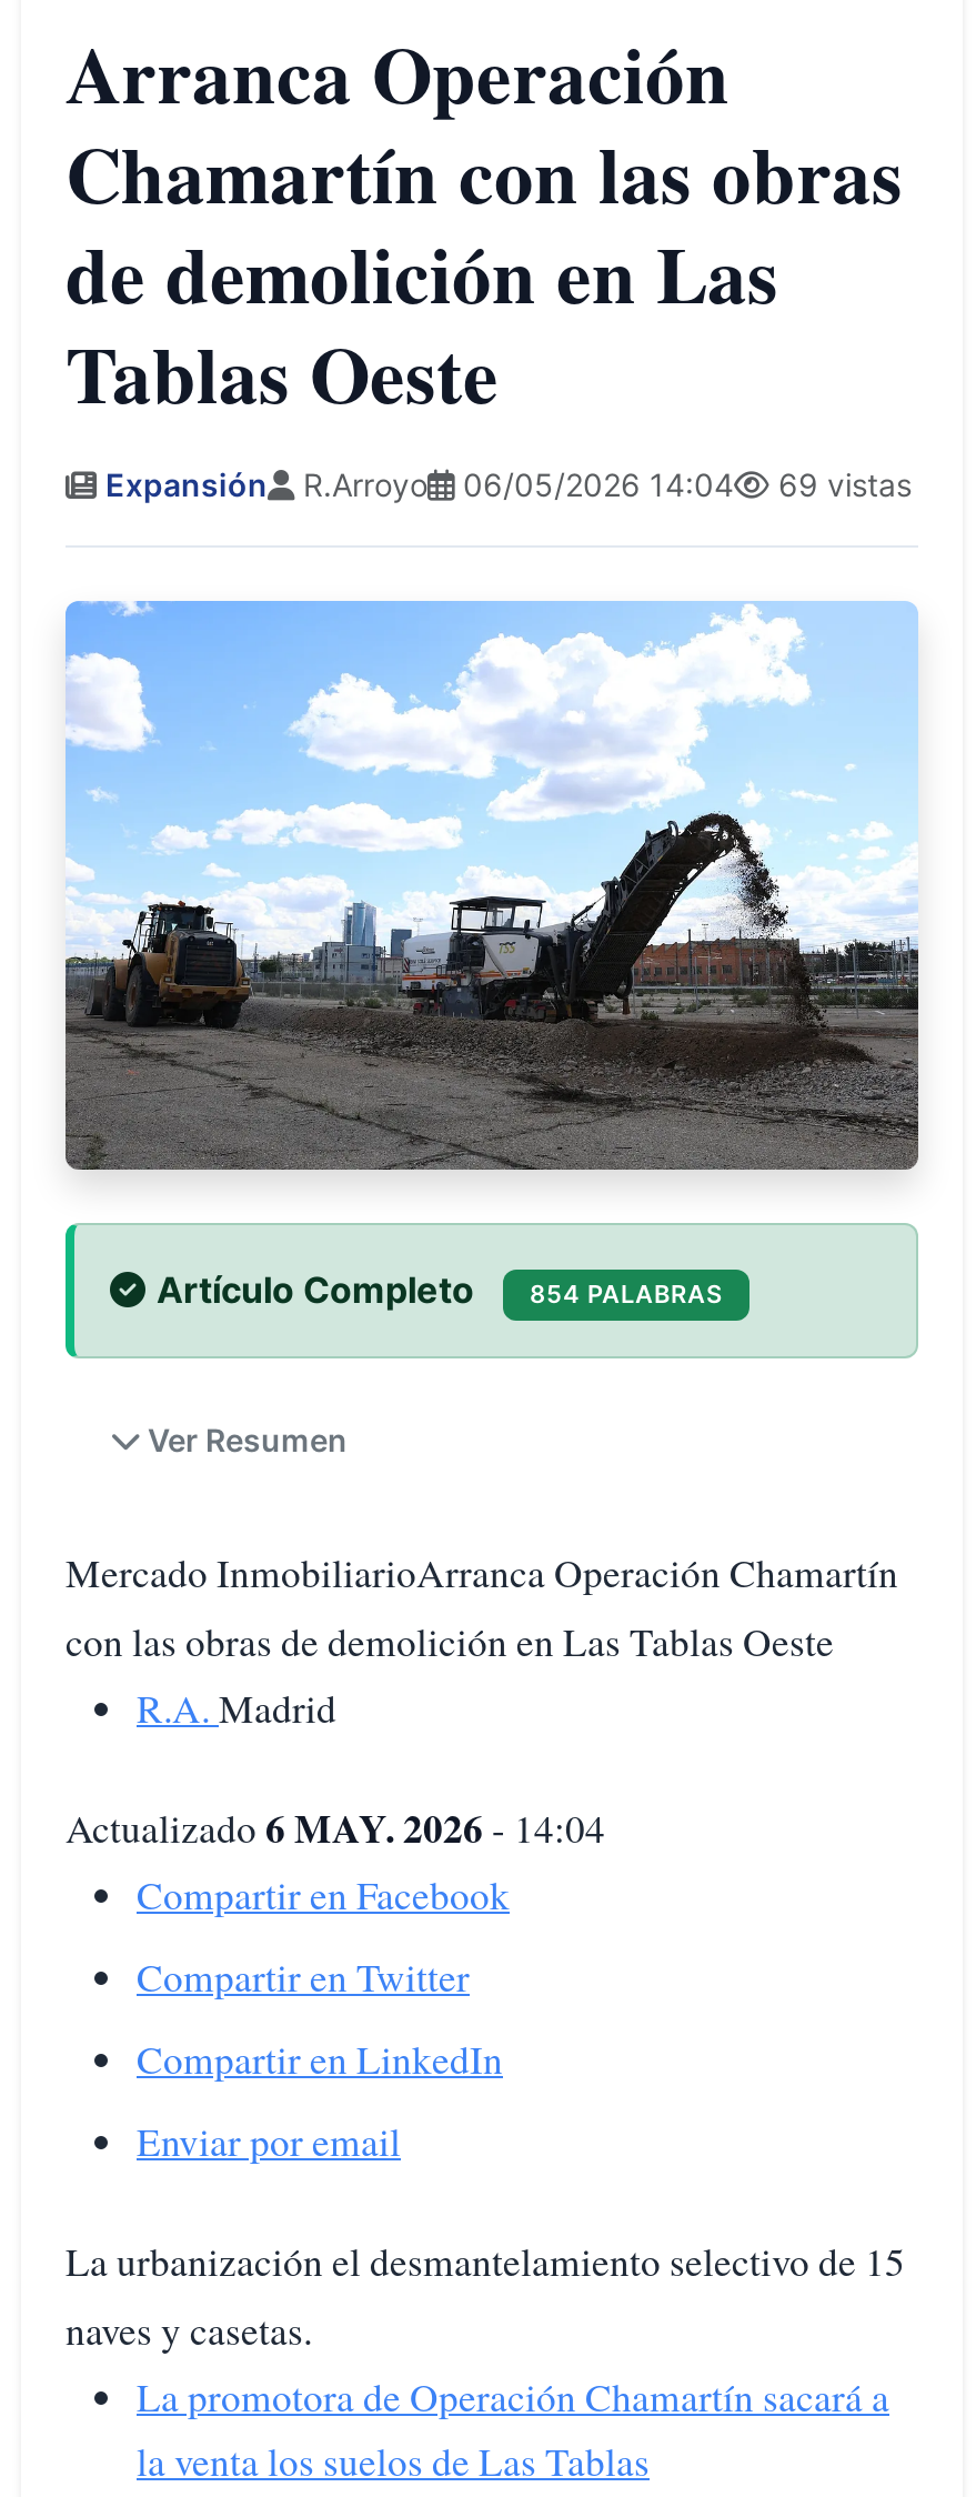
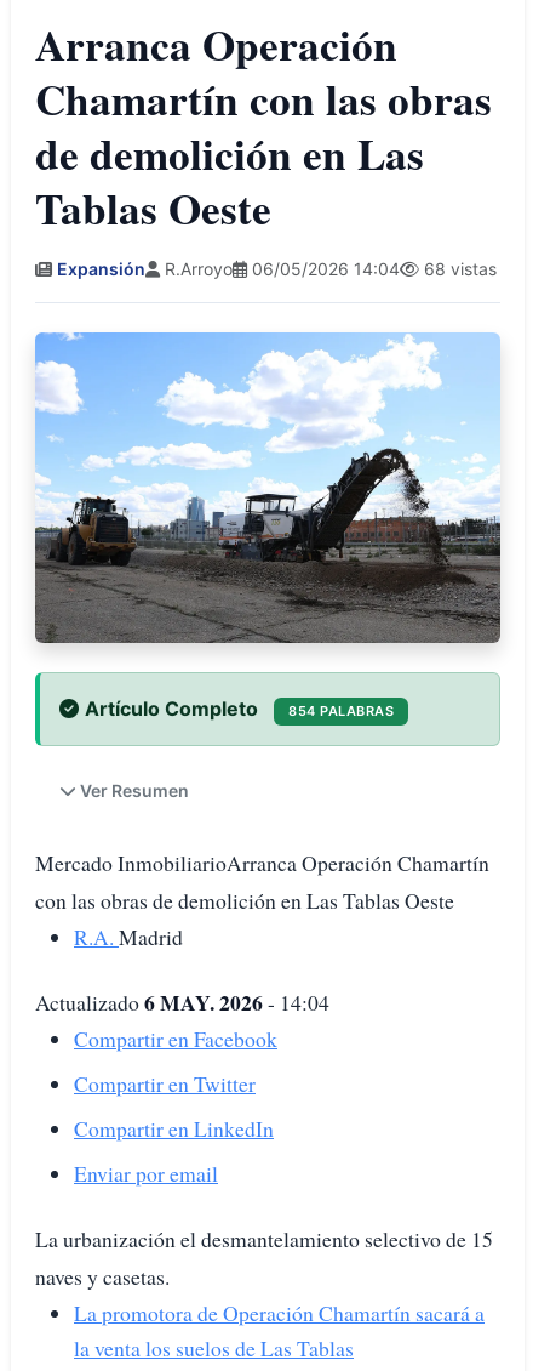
- Expansión R.Arroyo 06/05/2026 14:04 69 vistas
+ Expansión R.Arroyo 06/05/2026 14:04 68 vistas
